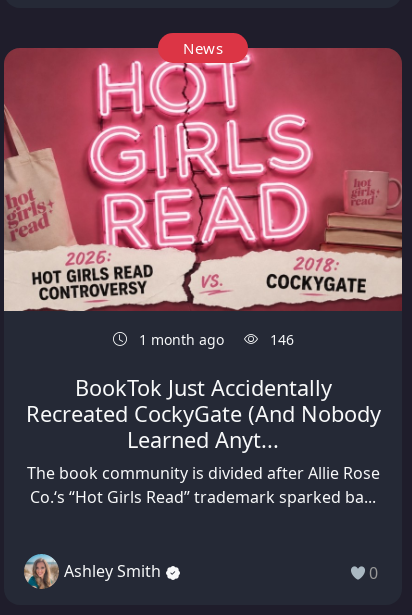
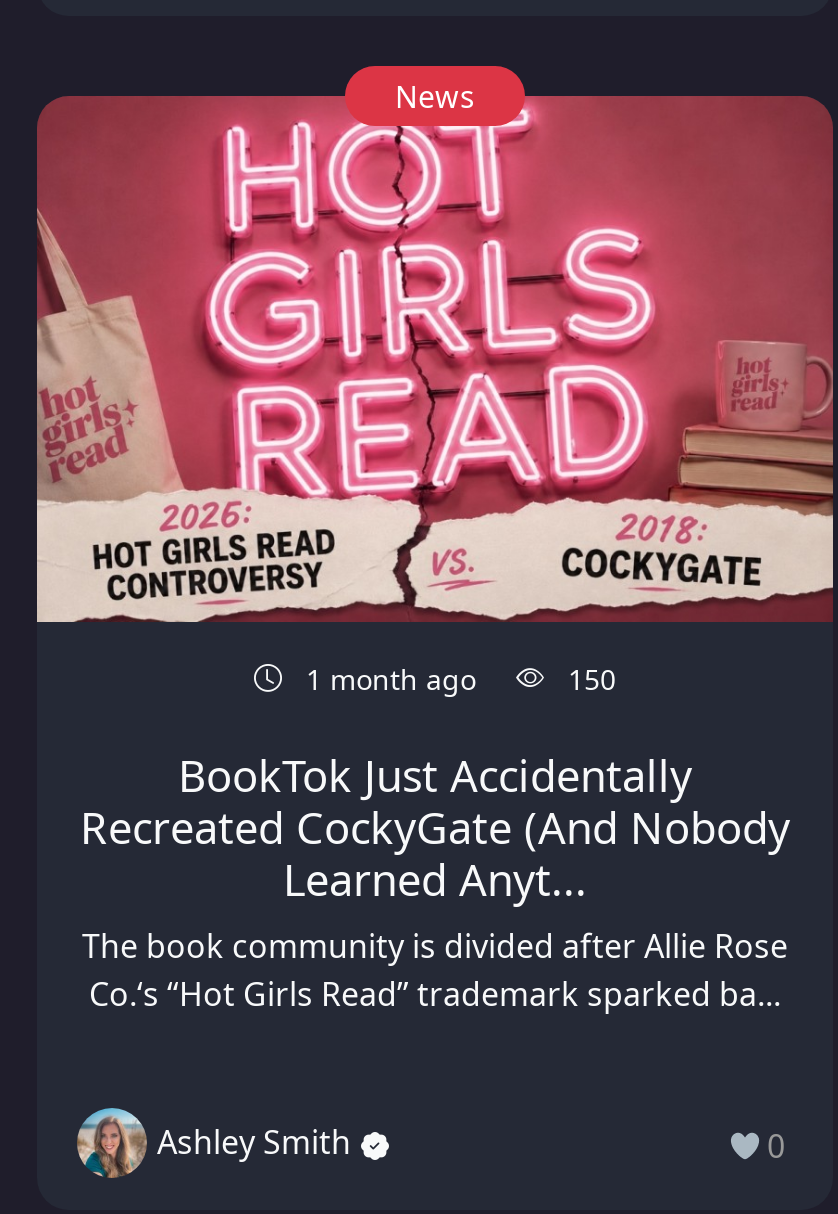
- 146
+ 150
